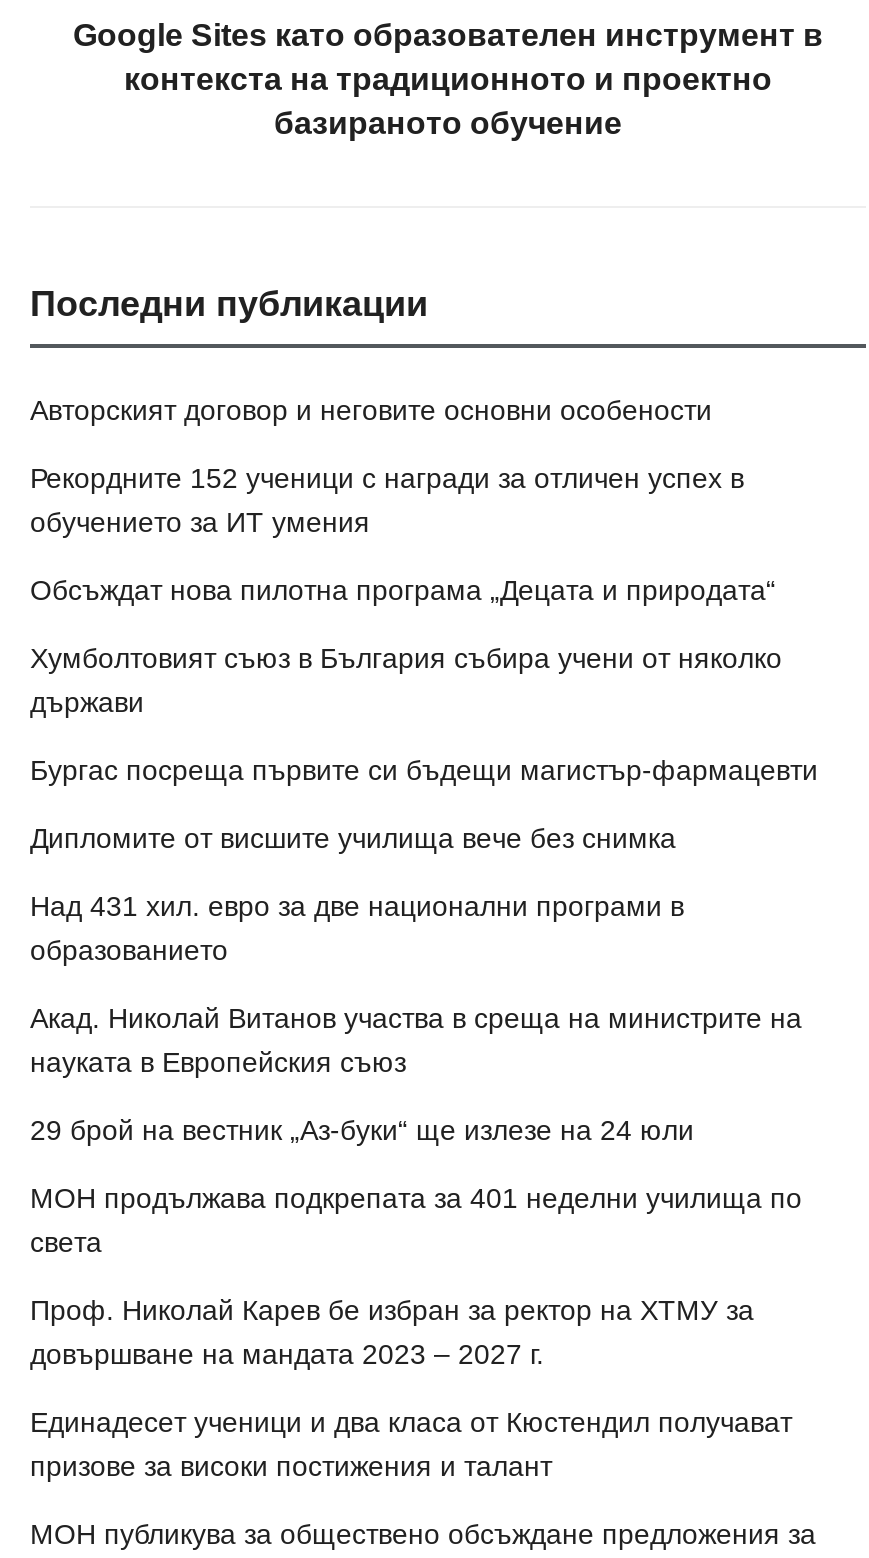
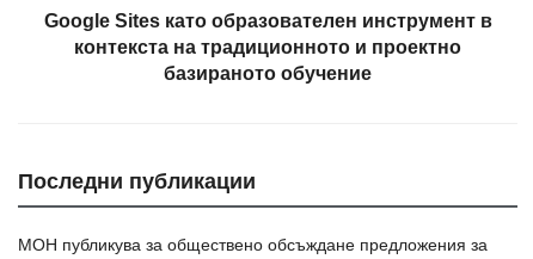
- Авторският договор и неговите основни особености
- Рекордните 152 ученици с награди за отличен успех в
- обучението за ИТ умения
- Обсъждат нова пилотна програма „Децата и природата“
- Хумболтовият съюз в България събира учени от няколко
- държави
- Бургас посреща първите си бъдещи магистър-фармацевти
- Дипломите от висшите училища вече без снимка
- Над 431 хил. евро за две национални програми в
- образованието
- Акад. Николай Витанов участва в среща на министрите на
- науката в Европейския съюз
- 29 брой на вестник „Аз-буки“ ще излезе на 24 юли
- МОН продължава подкрепата за 401 неделни училища по
- света
- Проф. Николай Карев бе избран за ректор на ХТМУ за
- довършване на мандата 2023 – 2027 г.
- Единадесет ученици и два класа от Кюстендил получават
- призове за високи постижения и талант
